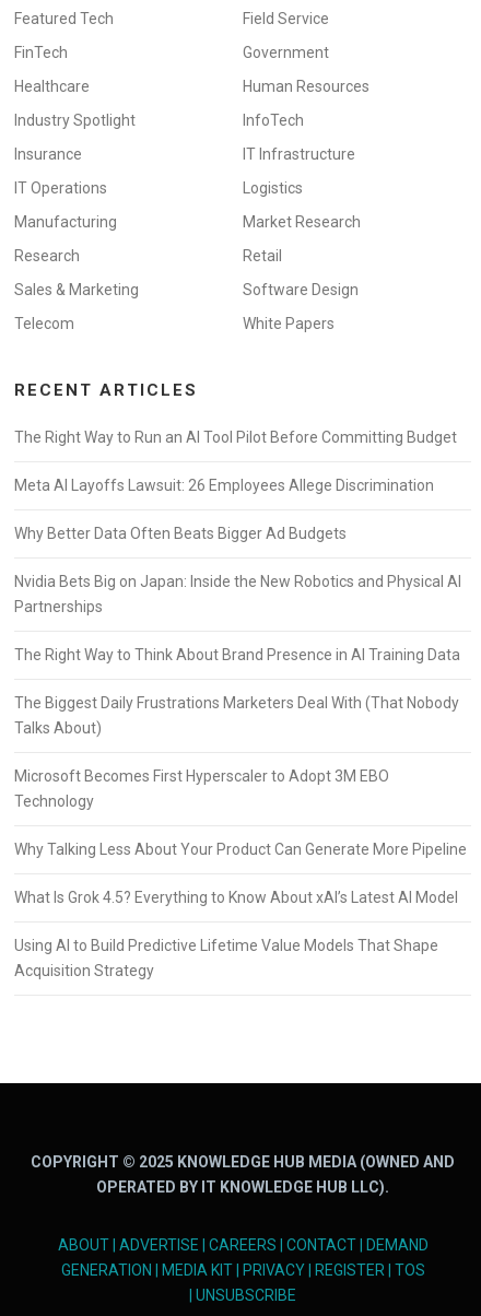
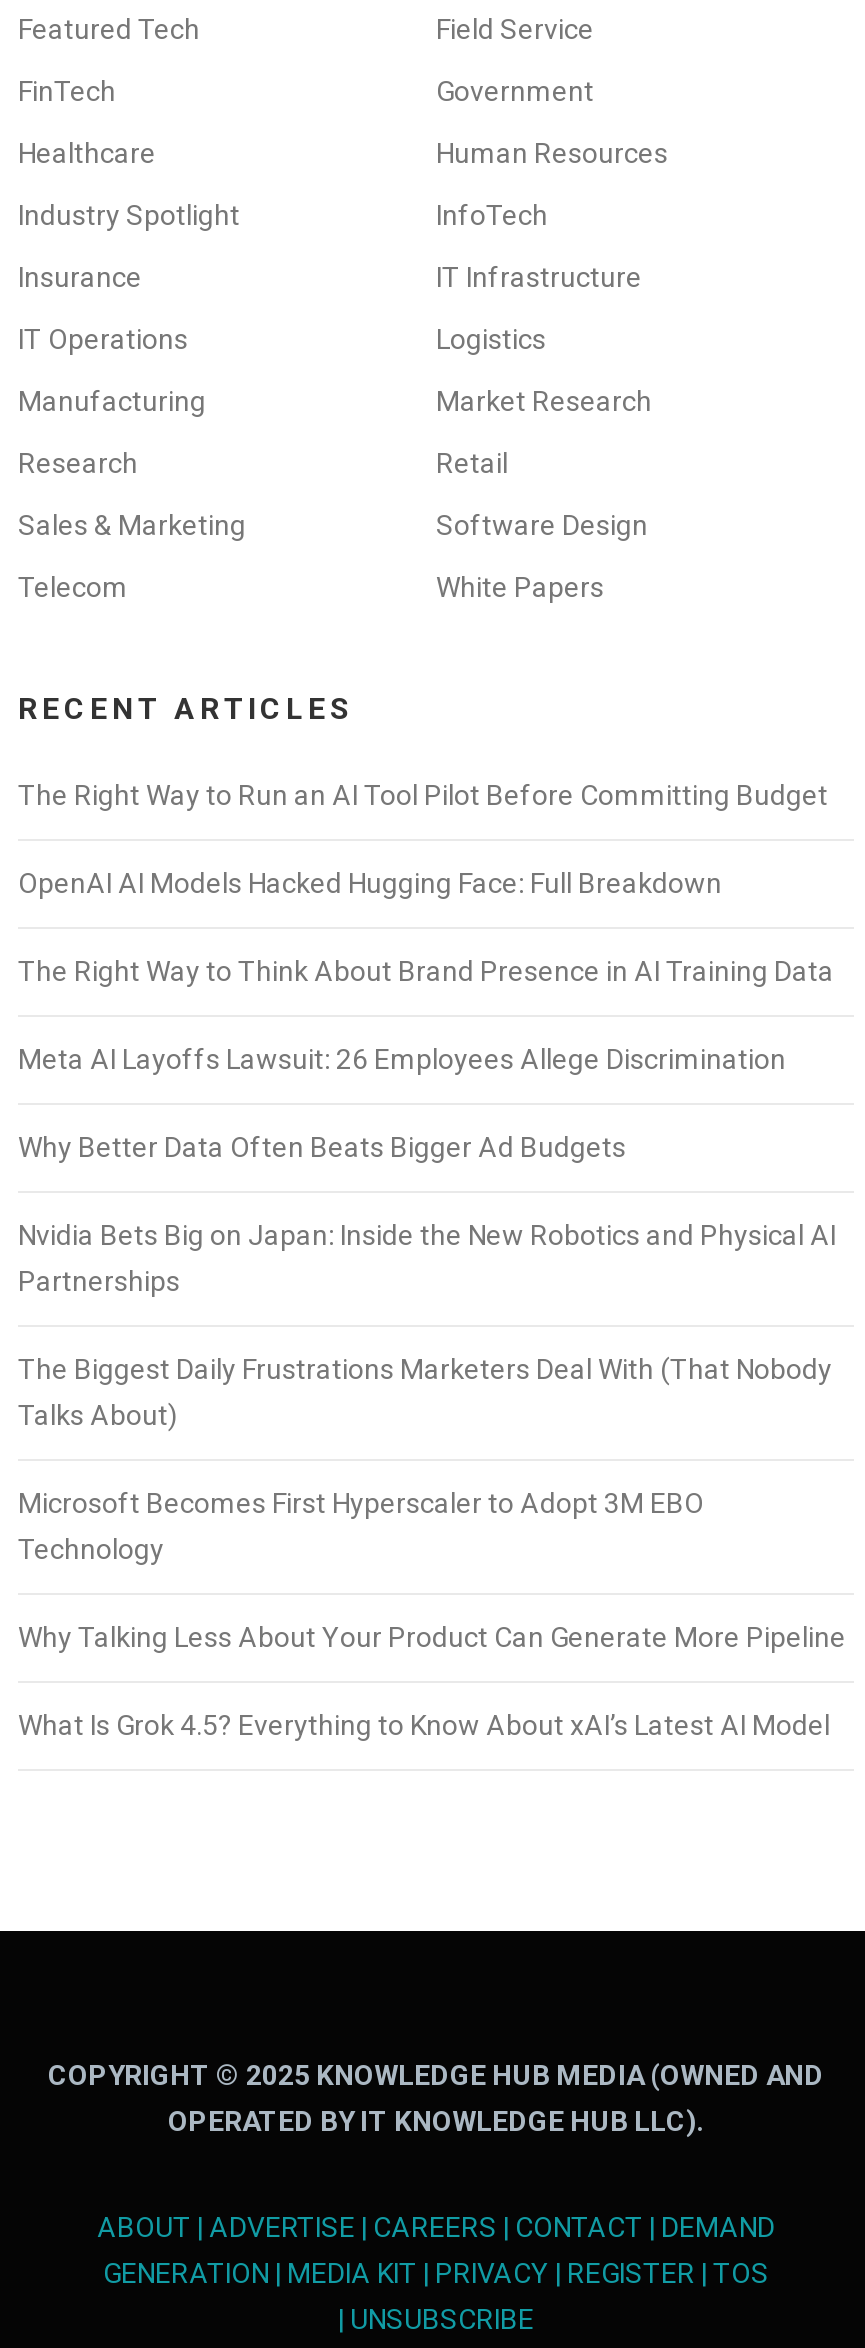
+ OpenAI AI Models Hacked Hugging Face: Full Breakdown

moved down: Meta AI Layoffs Lawsuit: 26 Employees Allege Discrimination | Why Better Data Often Beats Bigger Ad Budgets | Nvidia Bets Big on Japan: Inside the New Robotics and Physical AI | Partnerships

moved up: The Right Way to Think About Brand Presence in AI Training Data

moved down: The Biggest Daily Frustrations Marketers Deal With (That Nobody | Talks About) | Microsoft Becomes First Hyperscaler to Adopt 3M EBO | Technology | Why Talking Less About Your Product Can Generate More Pipeline | What Is Grok 4.5? Everything to Know About xAI’s Latest AI Model

- Using AI to Build Predictive Lifetime Value Models That Shape
- Acquisition Strategy
